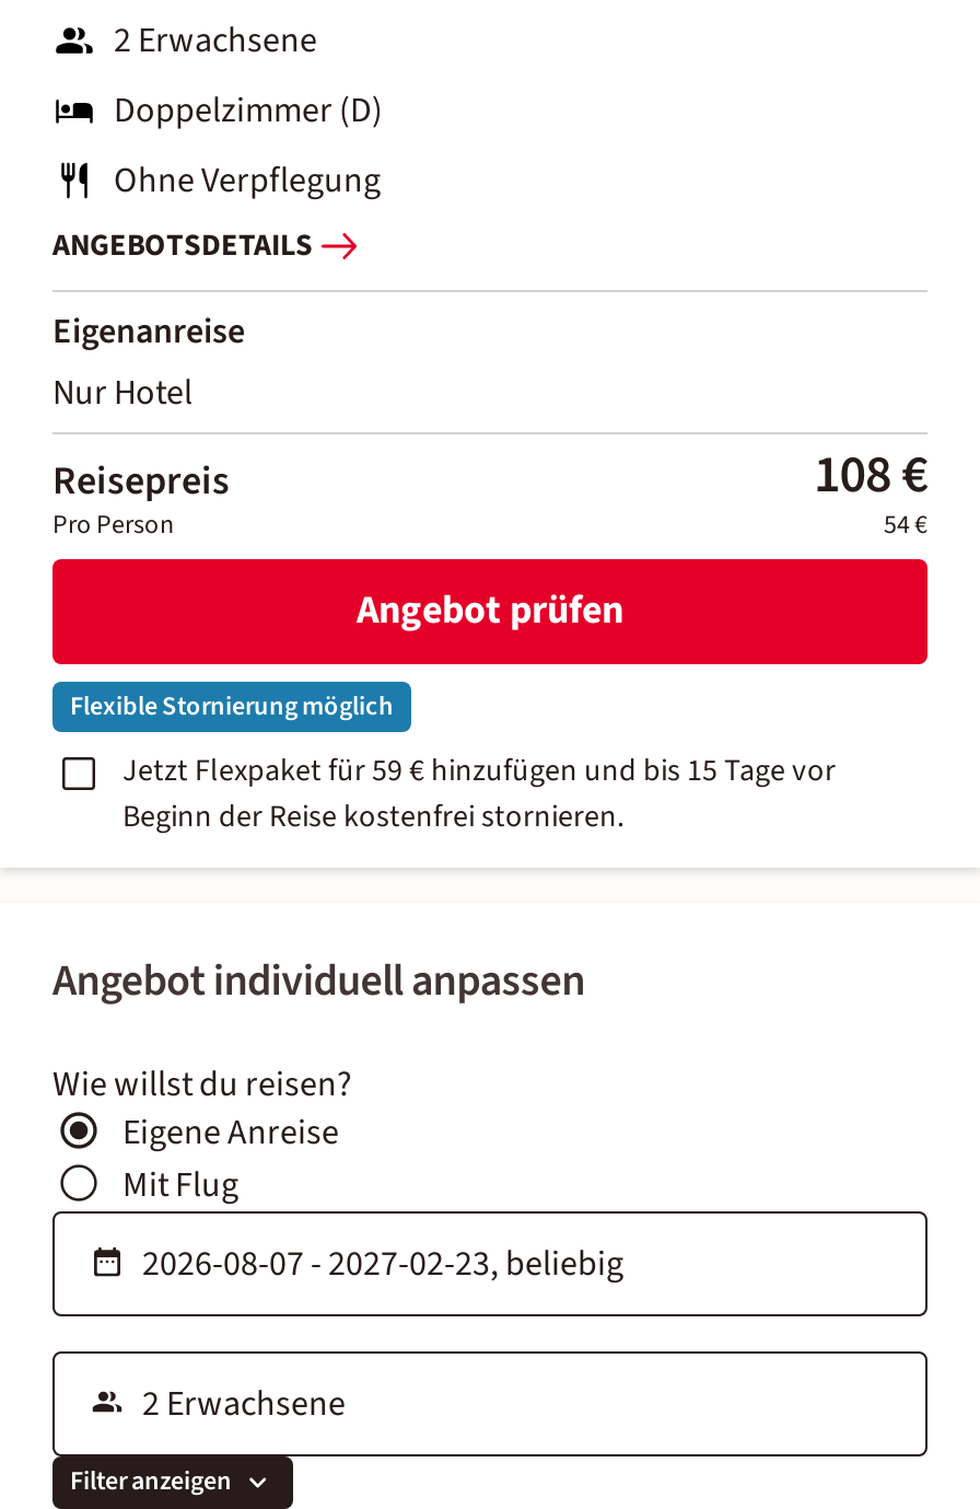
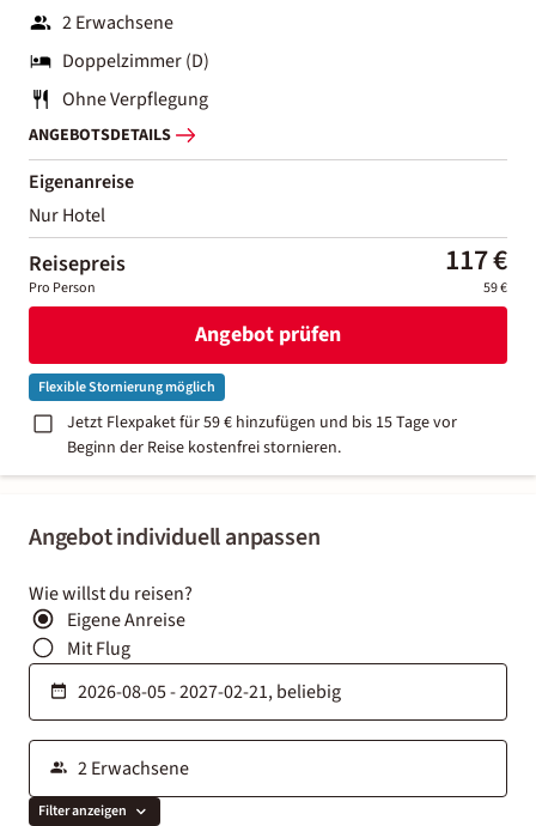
- 108 €
+ 117 €

- 54 €
+ 59 €
